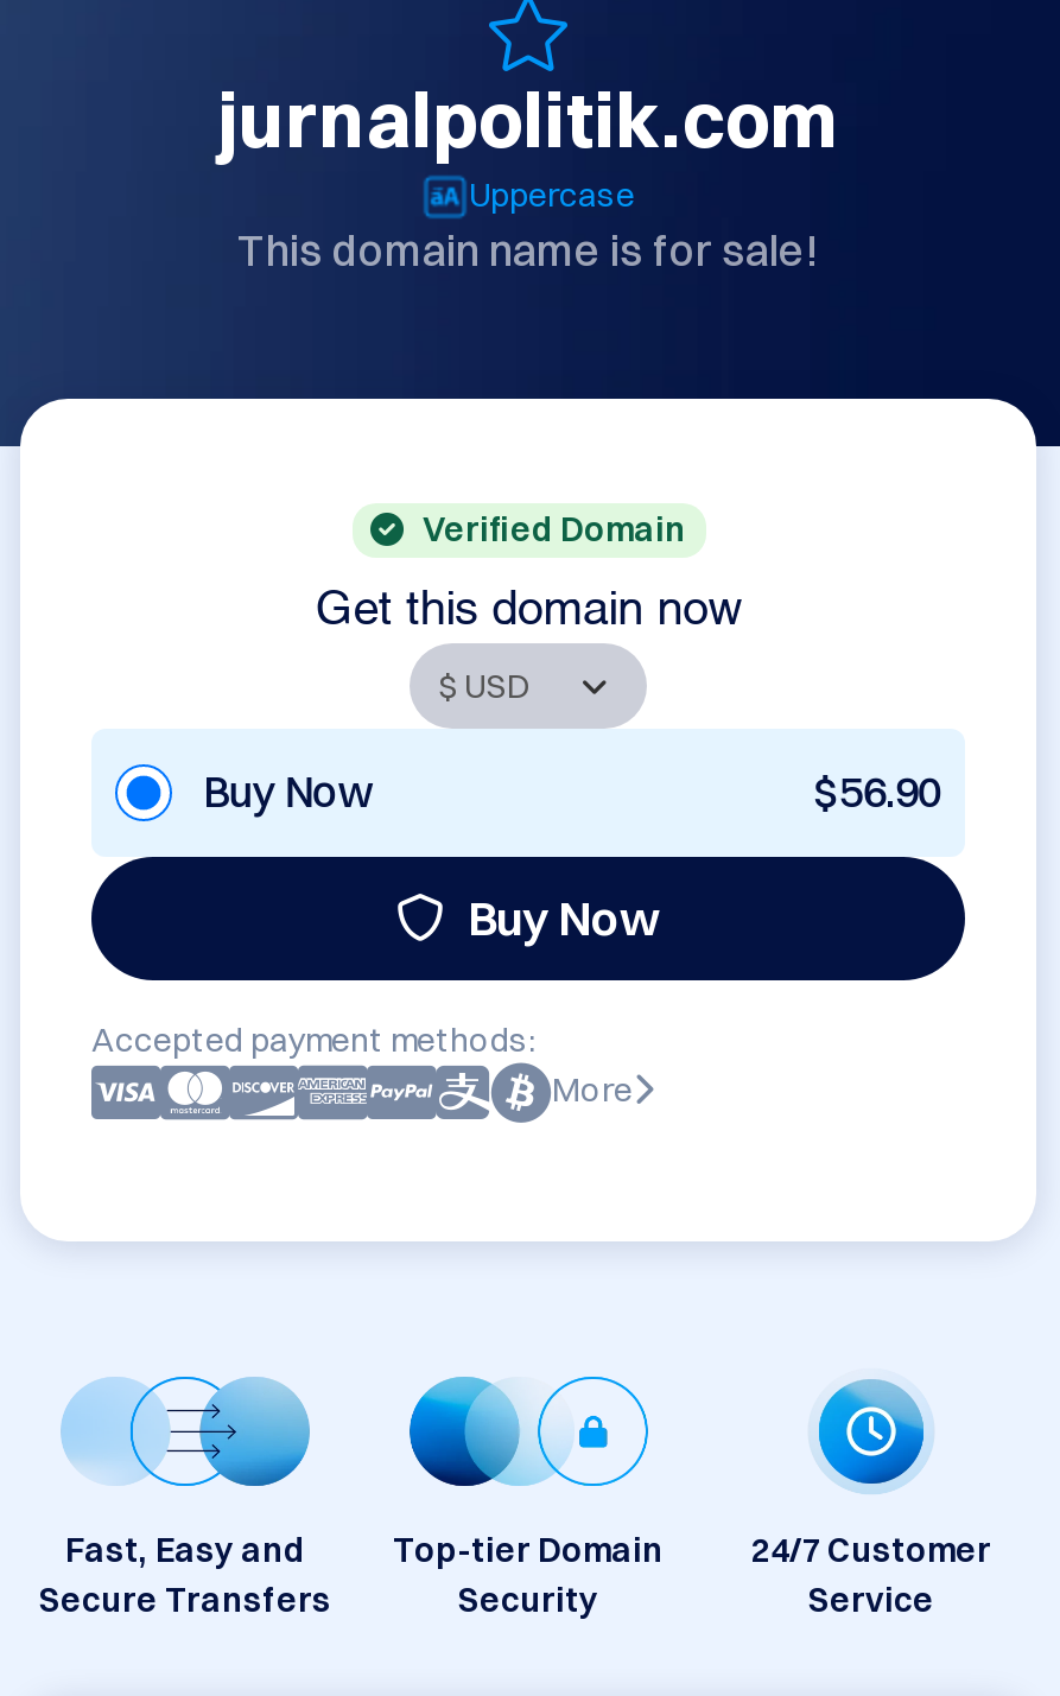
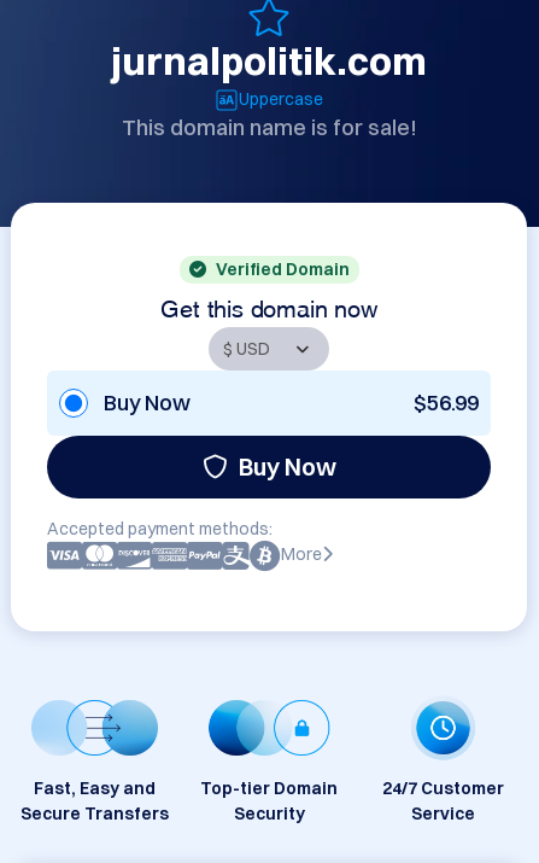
- $56.90
+ $56.99
